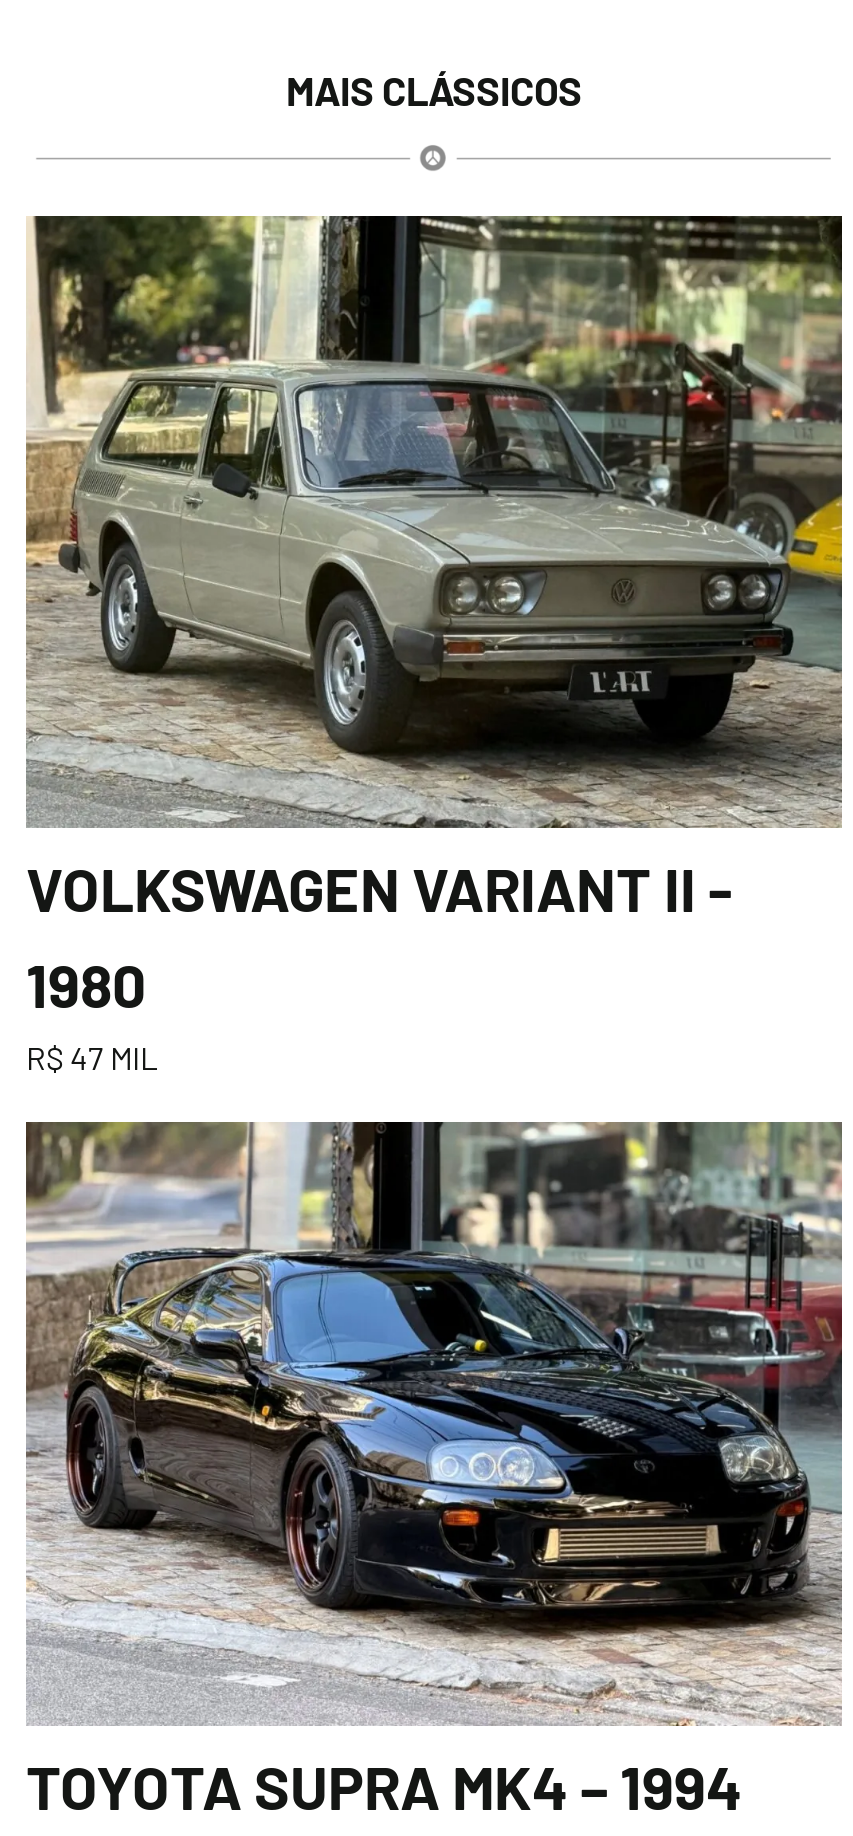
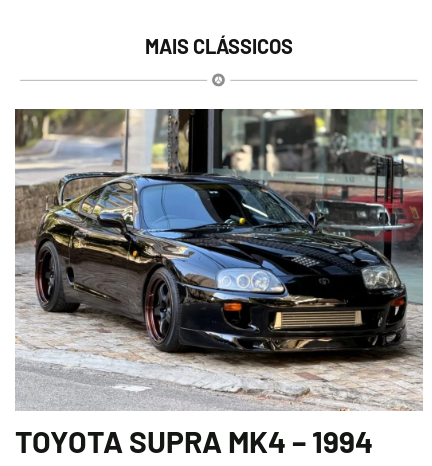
- [image]
- VOLKSWAGEN VARIANT II -
- 1980
- R$ 47 MIL
